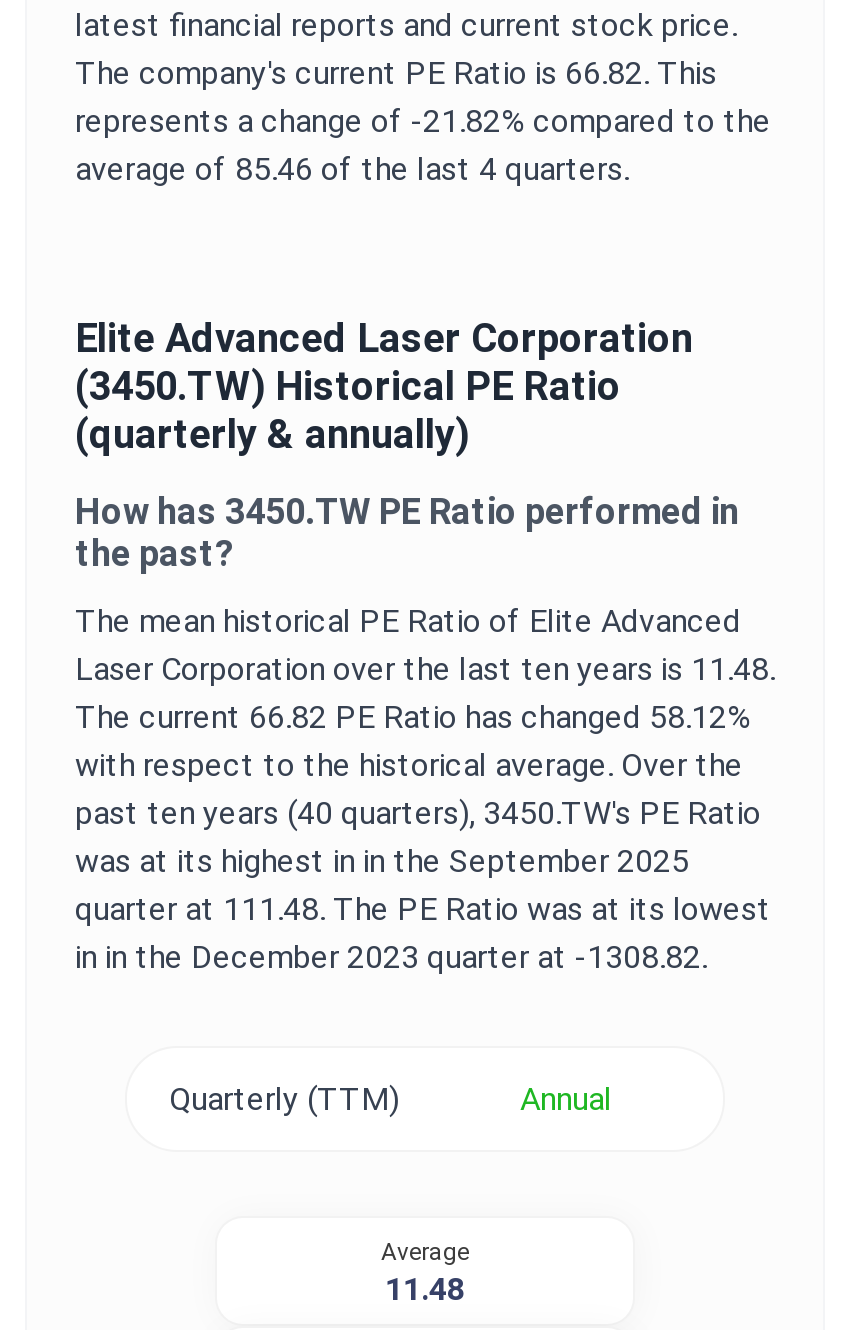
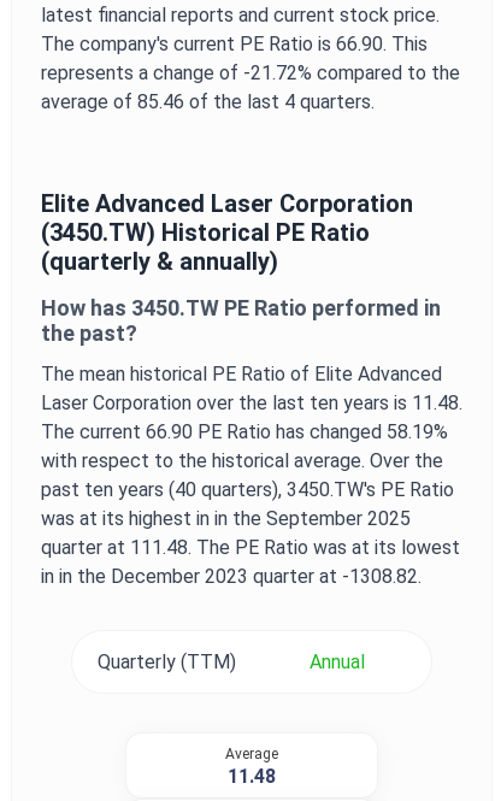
- The company's current PE Ratio is 66.82. This
+ The company's current PE Ratio is 66.90. This

- represents a change of -21.82% compared to the
+ represents a change of -21.72% compared to the

- The current 66.82 PE Ratio has changed 58.12%
+ The current 66.90 PE Ratio has changed 58.19%
